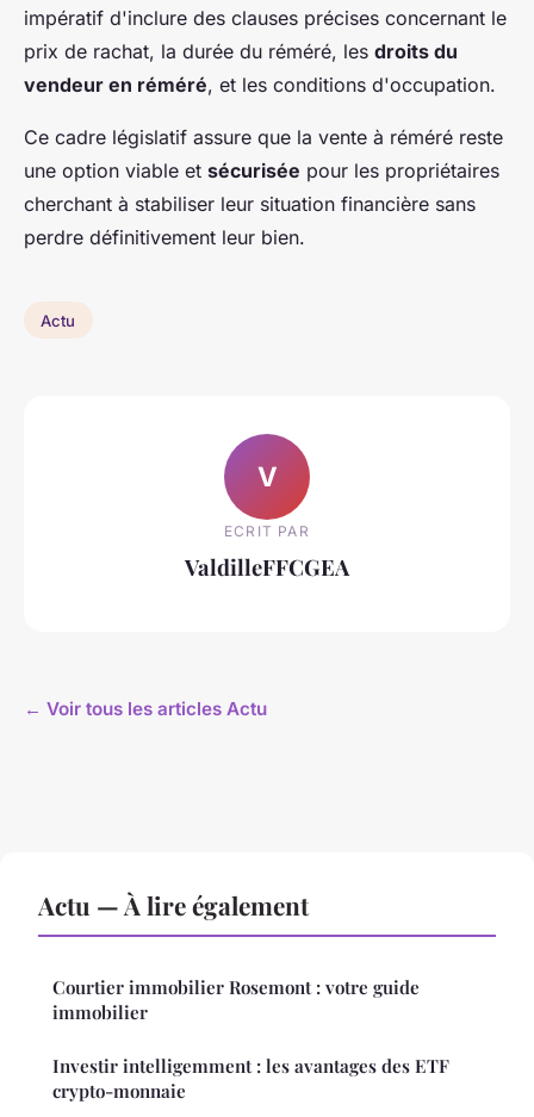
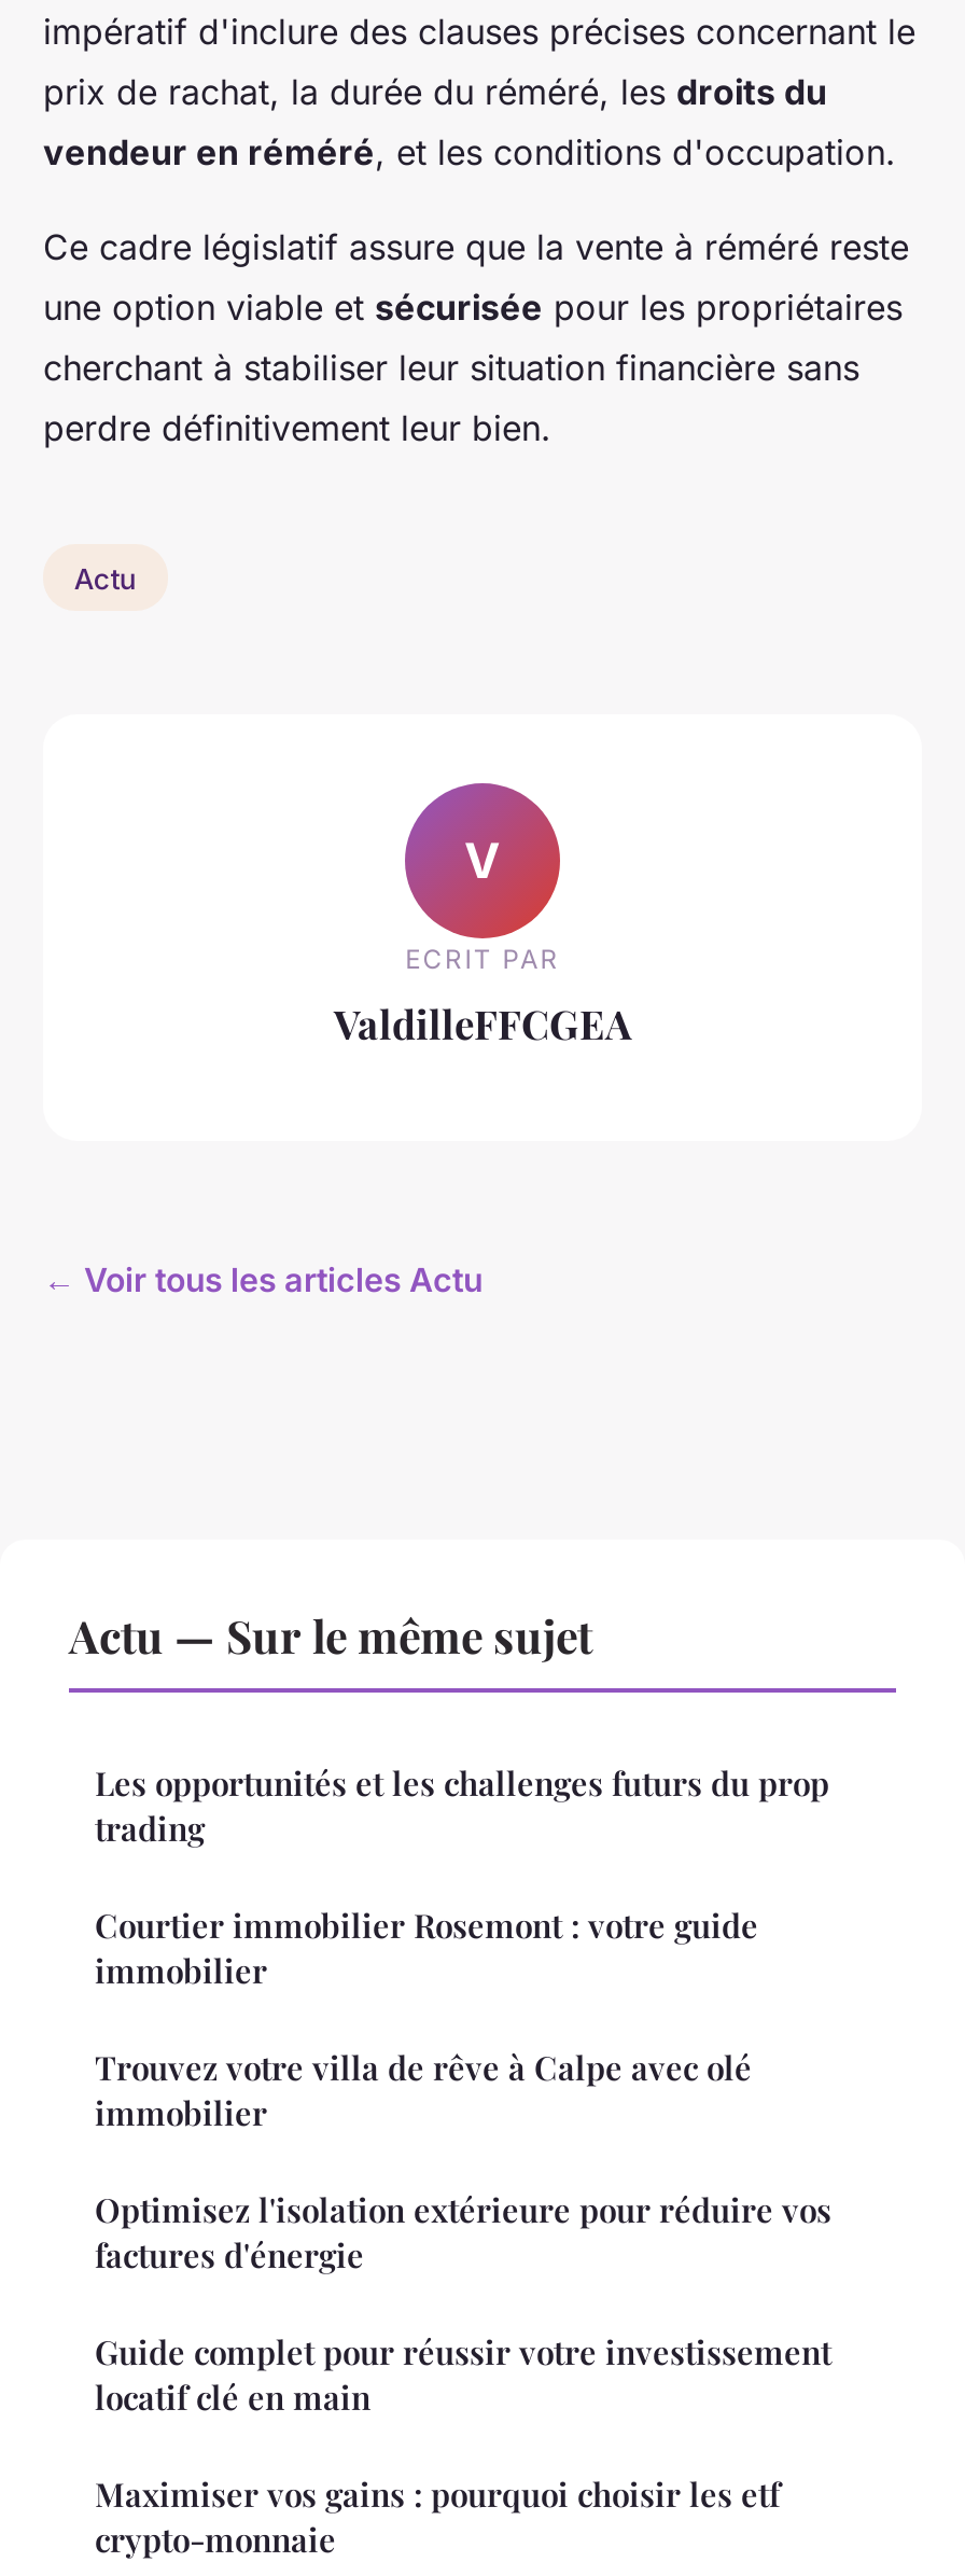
- Actu — À lire également
+ Actu — Sur le même sujet
+ Les opportunités et les challenges futurs du prop
+ trading

- Investir intelligemment : les avantages des ETF
+ Trouvez votre villa de rêve à Calpe avec olé
+ immobilier
+ Optimisez l'isolation extérieure pour réduire vos
+ factures d'énergie
+ Guide complet pour réussir votre investissement
+ locatif clé en main
+ Maximiser vos gains : pourquoi choisir les etf
